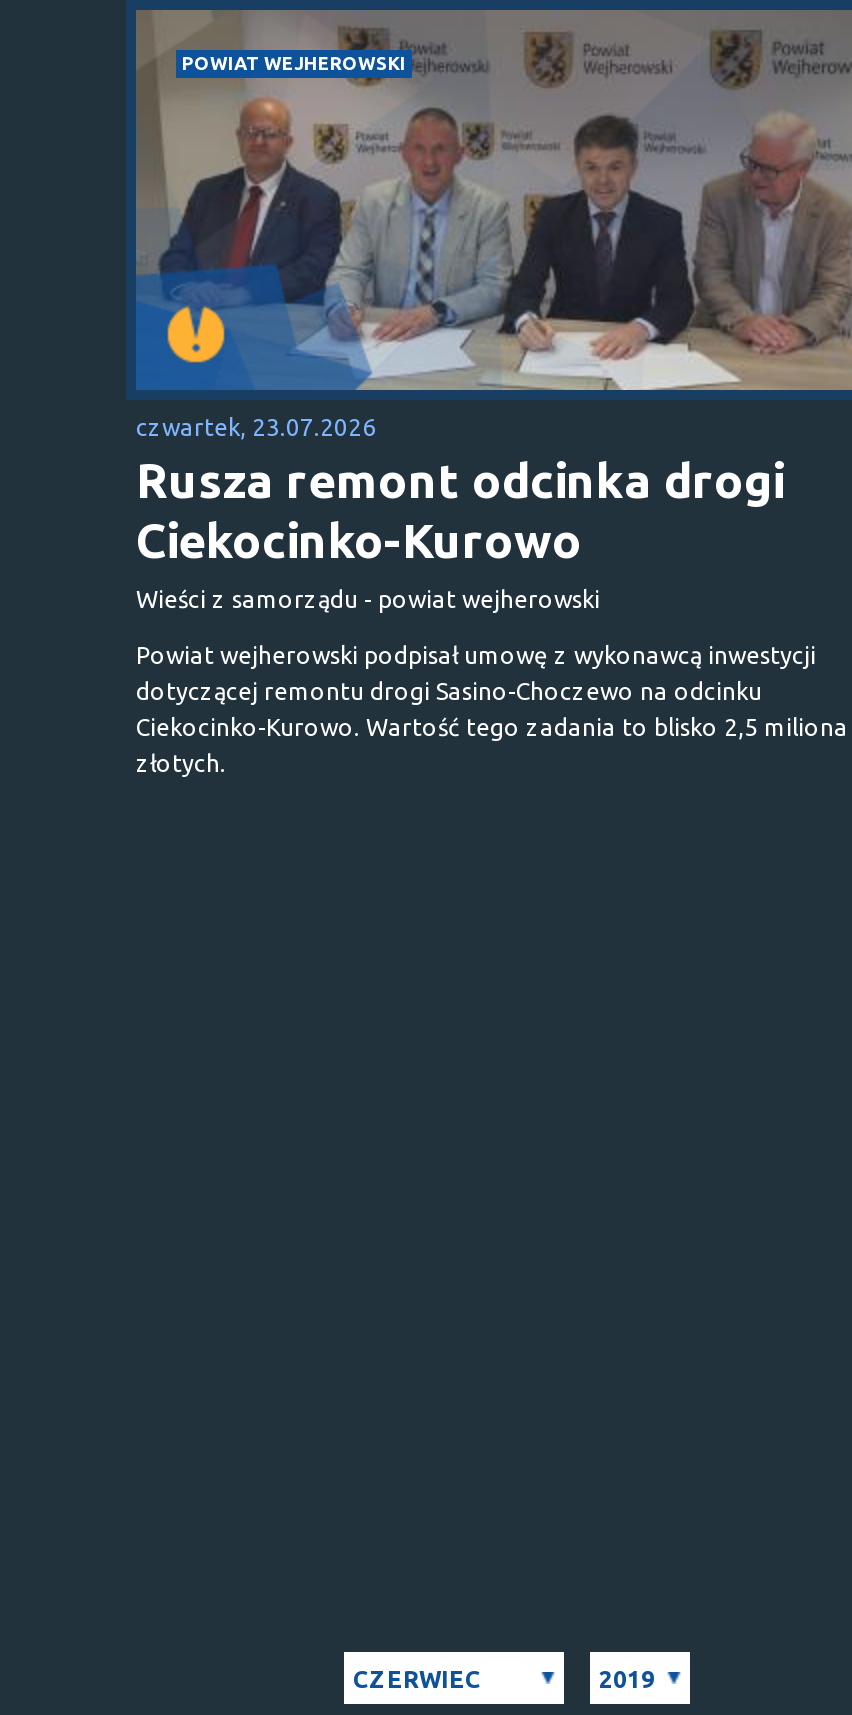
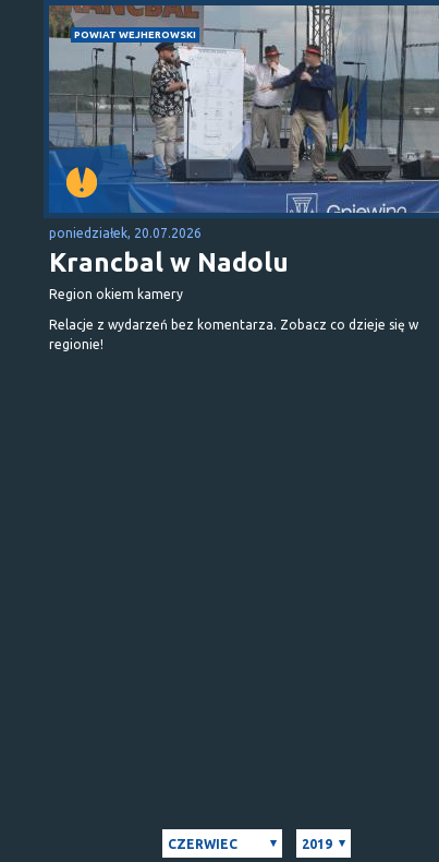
- [image]
- czwartek, 23.07.2026
- Rusza remont odcinka drogi
- Ciekocinko-Kurowo
- Wieści z samorządu - powiat wejherowski
+ [image]
+ poniedziałek, 20.07.2026
+ Krancbal w Nadolu
+ Region okiem kamery

- Powiat wejherowski podpisał umowę z wykonawcą inwestycji
- dotyczącej remontu drogi Sasino-Choczewo na odcinku
- Ciekocinko-Kurowo. Wartość tego zadania to blisko 2,5 miliona
- złotych.
+ Relacje z wydarzeń bez komentarza. Zobacz co dzieje się w
+ regionie!
